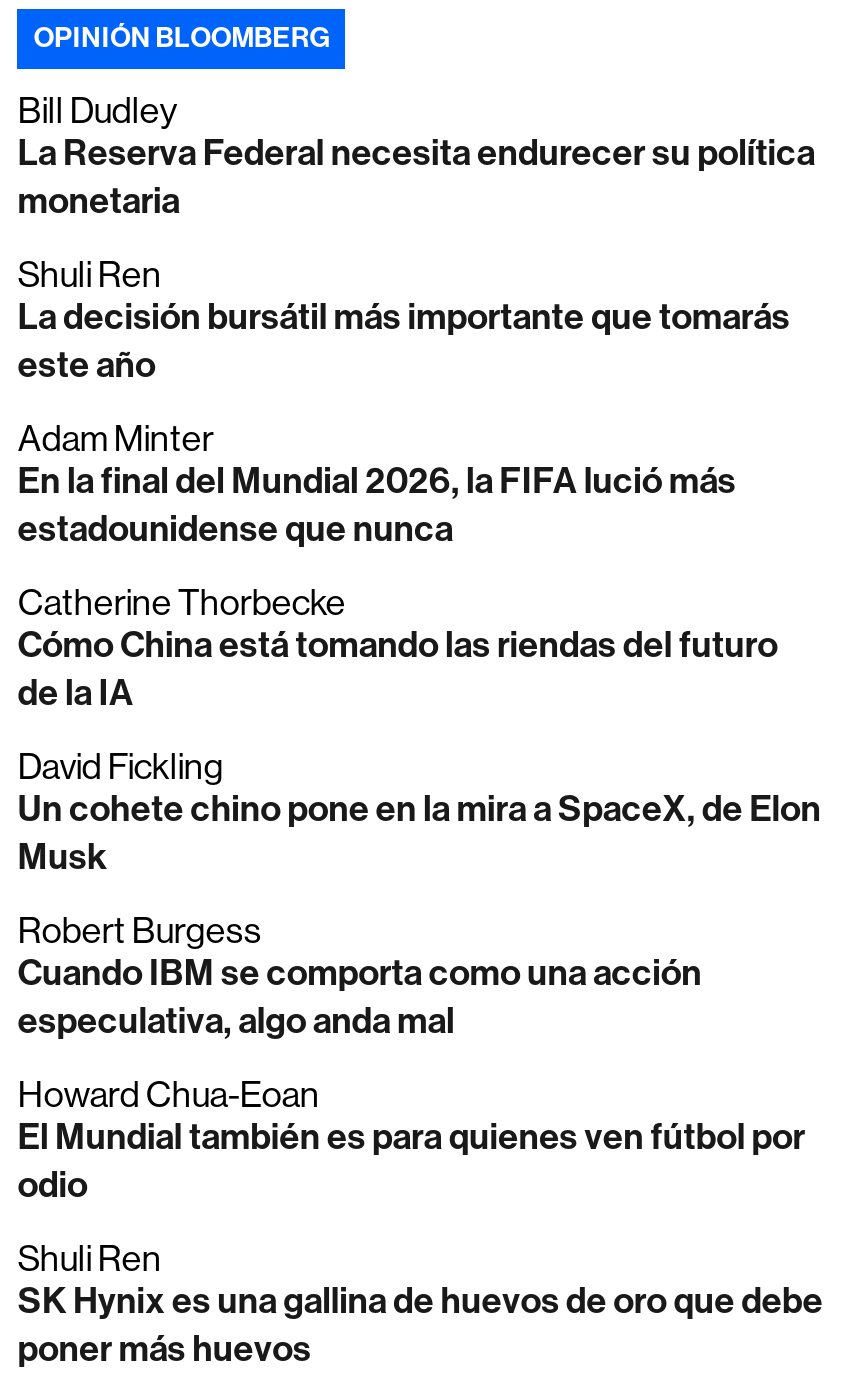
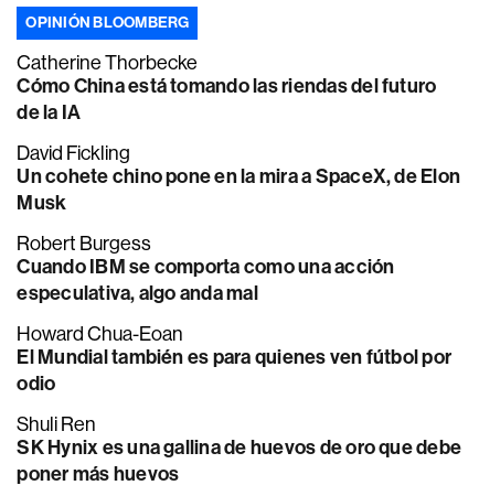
- Bill Dudley
- La Reserva Federal necesita endurecer su política
- monetaria
- Shuli Ren
- La decisión bursátil más importante que tomarás
- este año
- Adam Minter
- En la final del Mundial 2026, la FIFA lució más
- estadounidense que nunca
